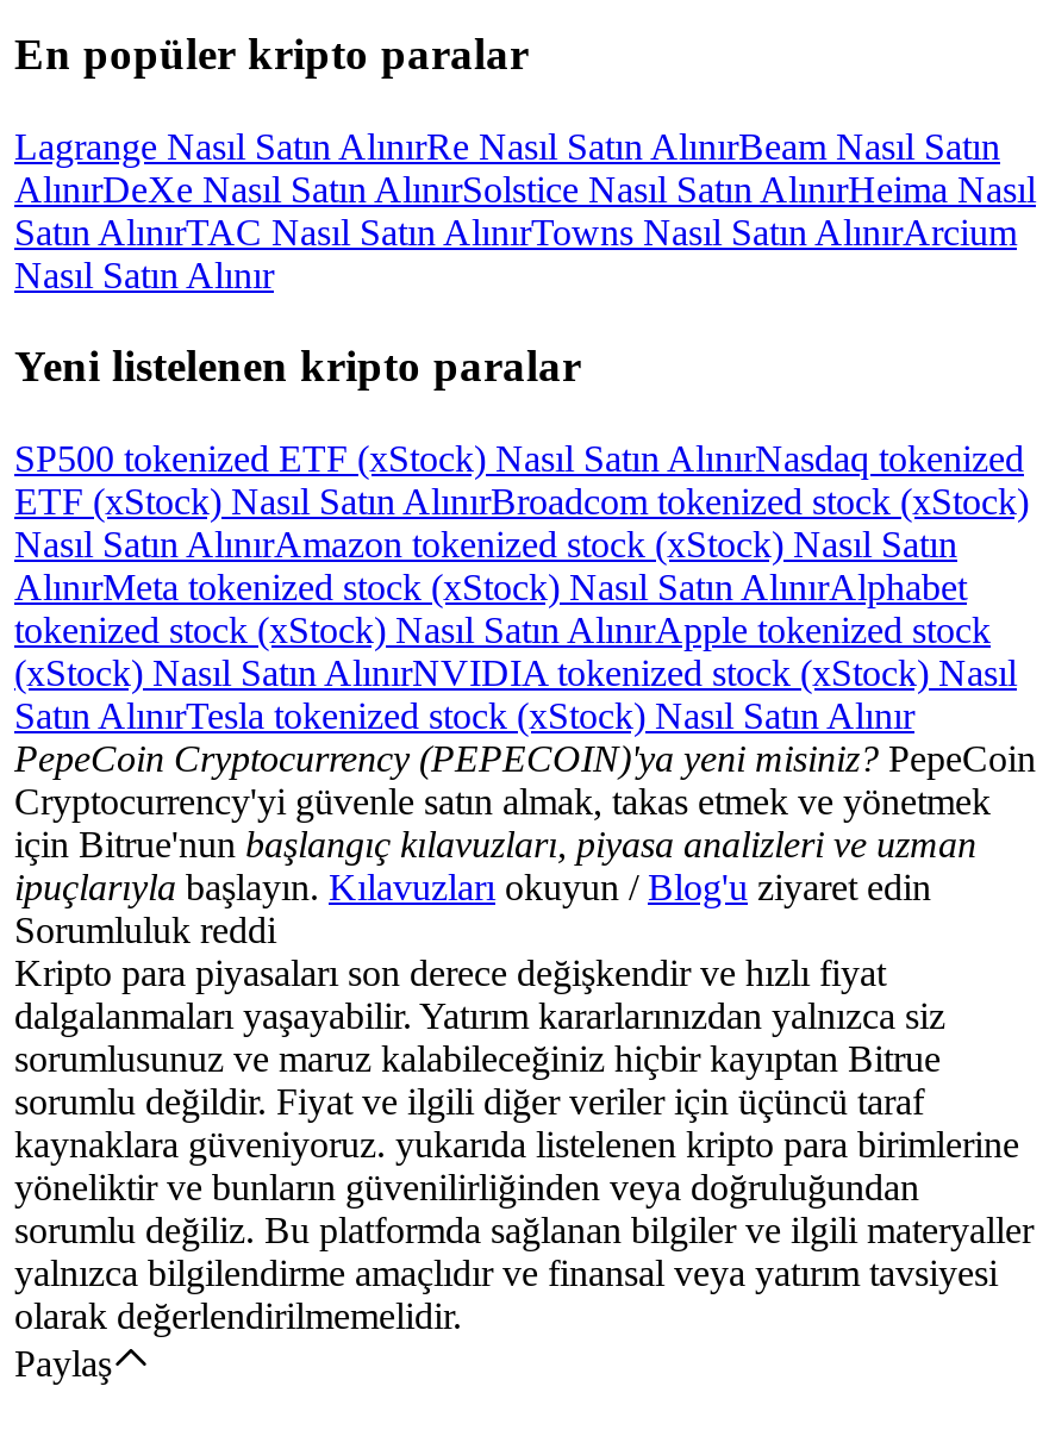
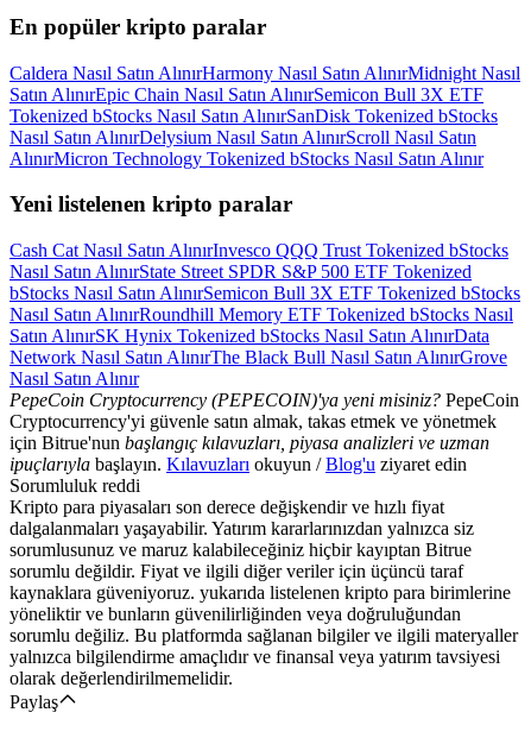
- Lagrange Nasıl Satın AlınırRe Nasıl Satın AlınırBeam Nasıl Satın
- AlınırDeXe Nasıl Satın AlınırSolstice Nasıl Satın AlınırHeima Nasıl
- Satın AlınırTAC Nasıl Satın AlınırTowns Nasıl Satın AlınırArcium
+ Caldera Nasıl Satın AlınırHarmony Nasıl Satın AlınırMidnight Nasıl
+ Satın AlınırEpic Chain Nasıl Satın AlınırSemicon Bull 3X ETF
+ Tokenized bStocks Nasıl Satın AlınırSanDisk Tokenized bStocks
+ Nasıl Satın AlınırDelysium Nasıl Satın AlınırScroll Nasıl Satın
+ AlınırMicron Technology Tokenized bStocks Nasıl Satın Alınır

moved down: Nasıl Satın Alınır

- SP500 tokenized ETF (xStock) Nasıl Satın AlınırNasdaq tokenized
- ETF (xStock) Nasıl Satın AlınırBroadcom tokenized stock (xStock)
- Nasıl Satın AlınırAmazon tokenized stock (xStock) Nasıl Satın
- AlınırMeta tokenized stock (xStock) Nasıl Satın AlınırAlphabet
- tokenized stock (xStock) Nasıl Satın AlınırApple tokenized stock
- (xStock) Nasıl Satın AlınırNVIDIA tokenized stock (xStock) Nasıl
- Satın AlınırTesla tokenized stock (xStock) Nasıl Satın Alınır
+ Cash Cat Nasıl Satın AlınırInvesco QQQ Trust Tokenized bStocks
+ Nasıl Satın AlınırState Street SPDR S&P 500 ETF Tokenized
+ bStocks Nasıl Satın AlınırSemicon Bull 3X ETF Tokenized bStocks
+ Nasıl Satın AlınırRoundhill Memory ETF Tokenized bStocks Nasıl
+ Satın AlınırSK Hynix Tokenized bStocks Nasıl Satın AlınırData
+ Network Nasıl Satın AlınırThe Black Bull Nasıl Satın AlınırGrove
